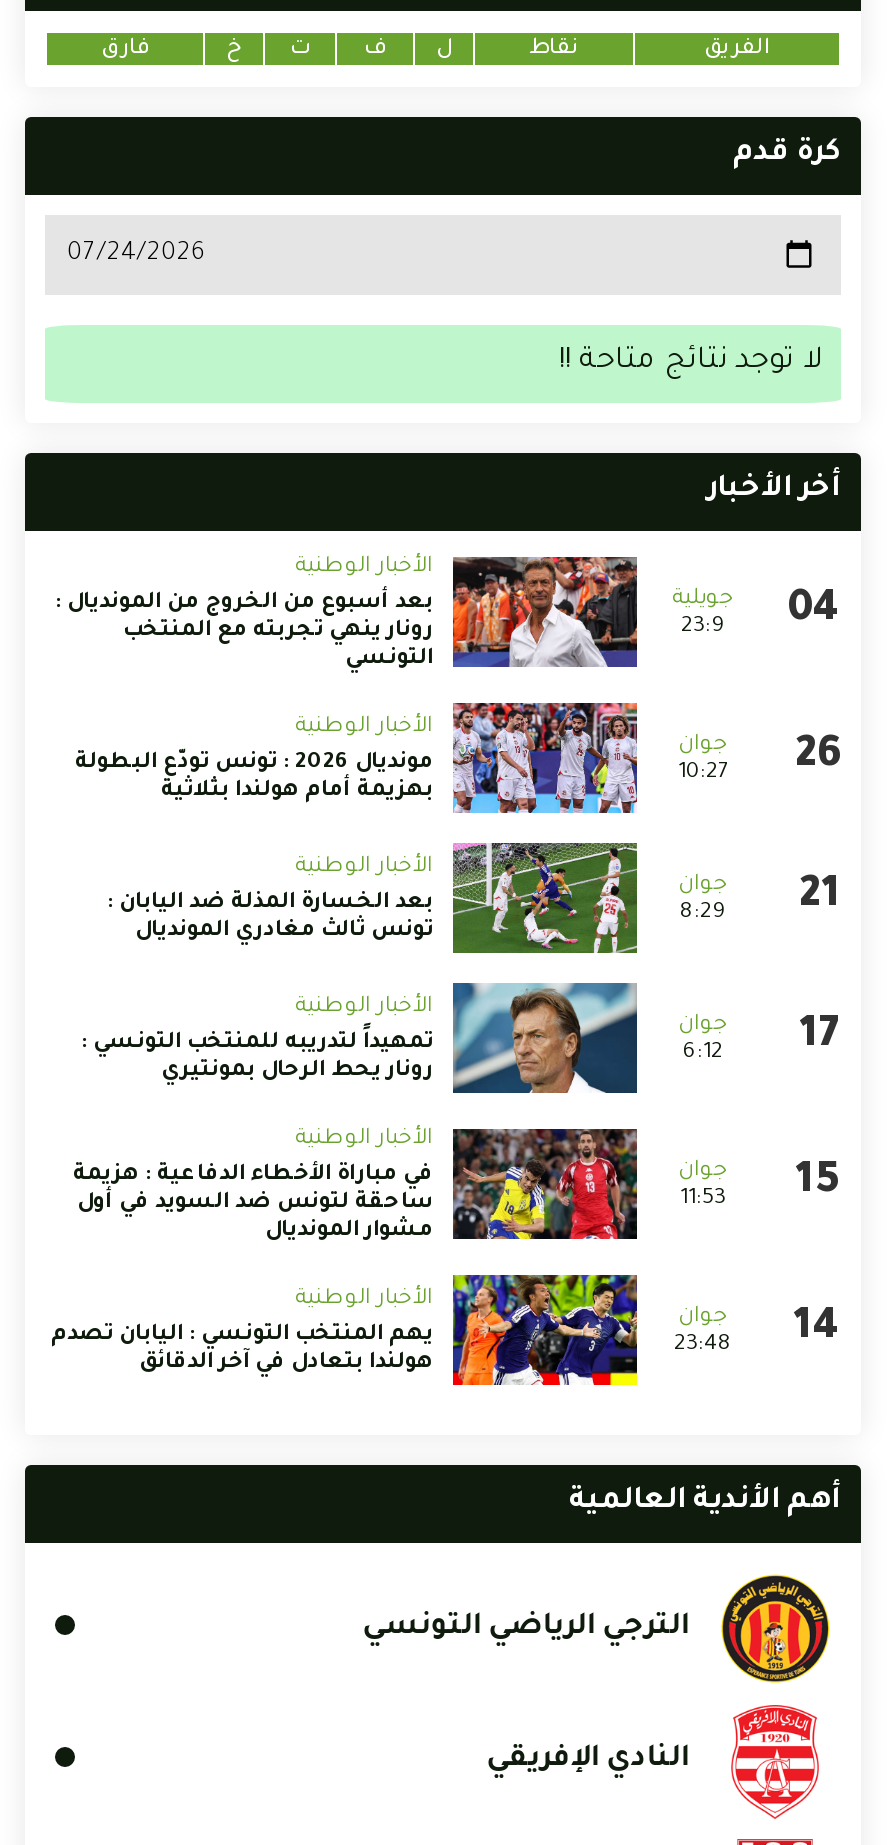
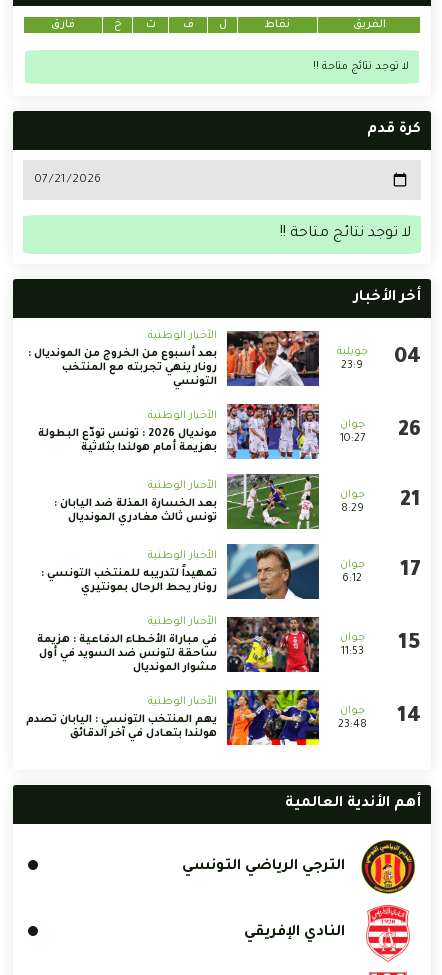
+ لا توجد نتائج متاحة !!
